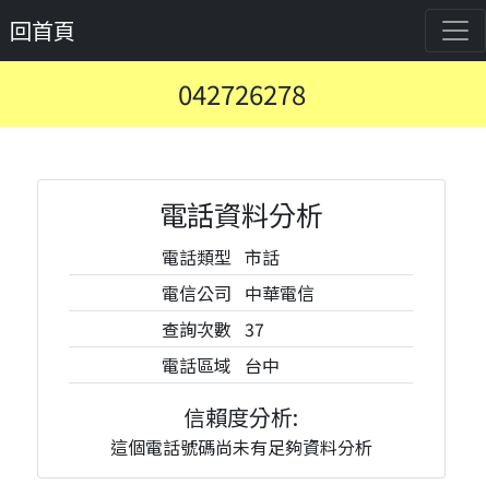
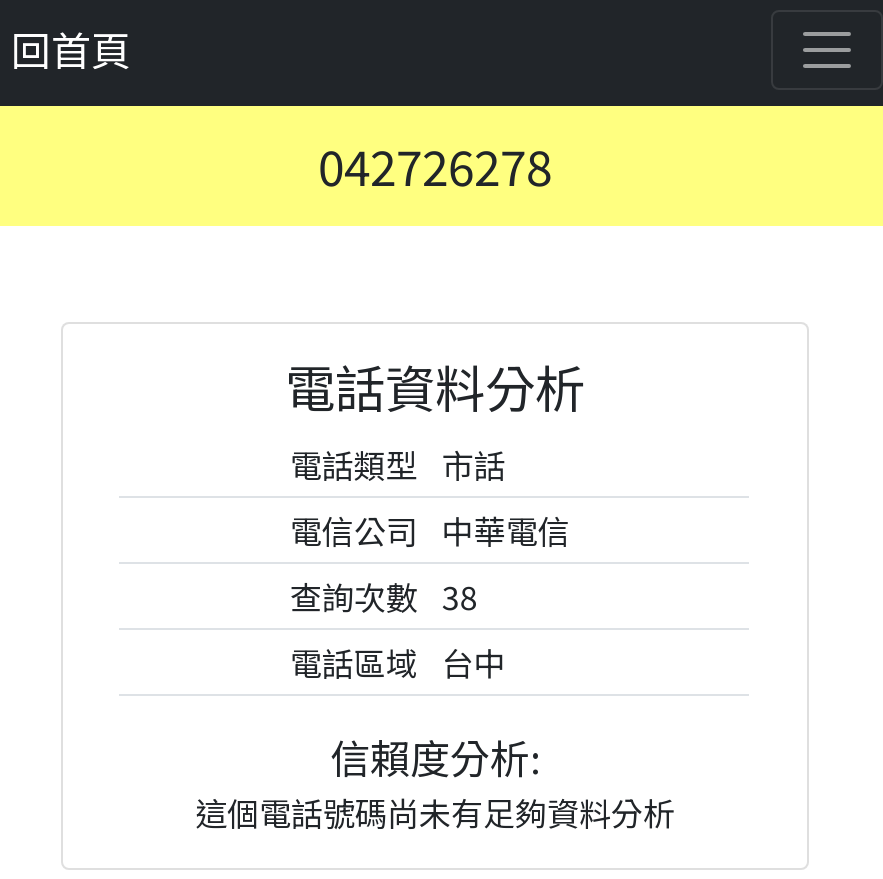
- 查詢次數 37
+ 查詢次數 38
